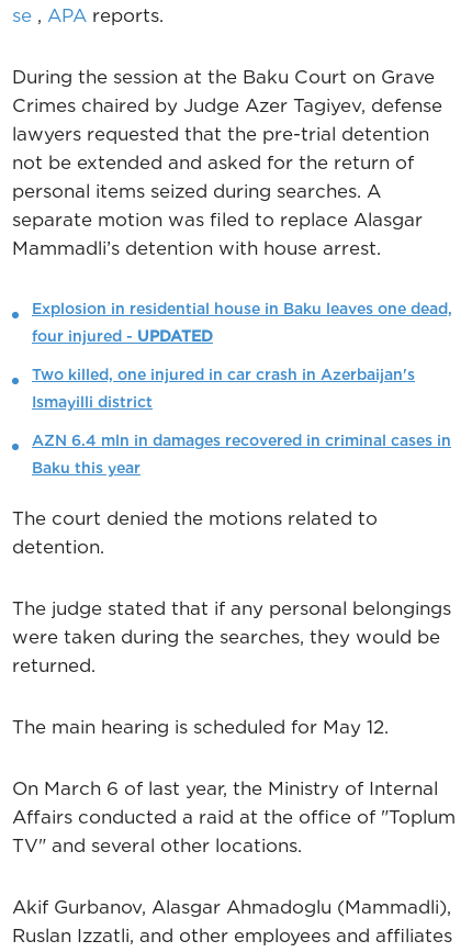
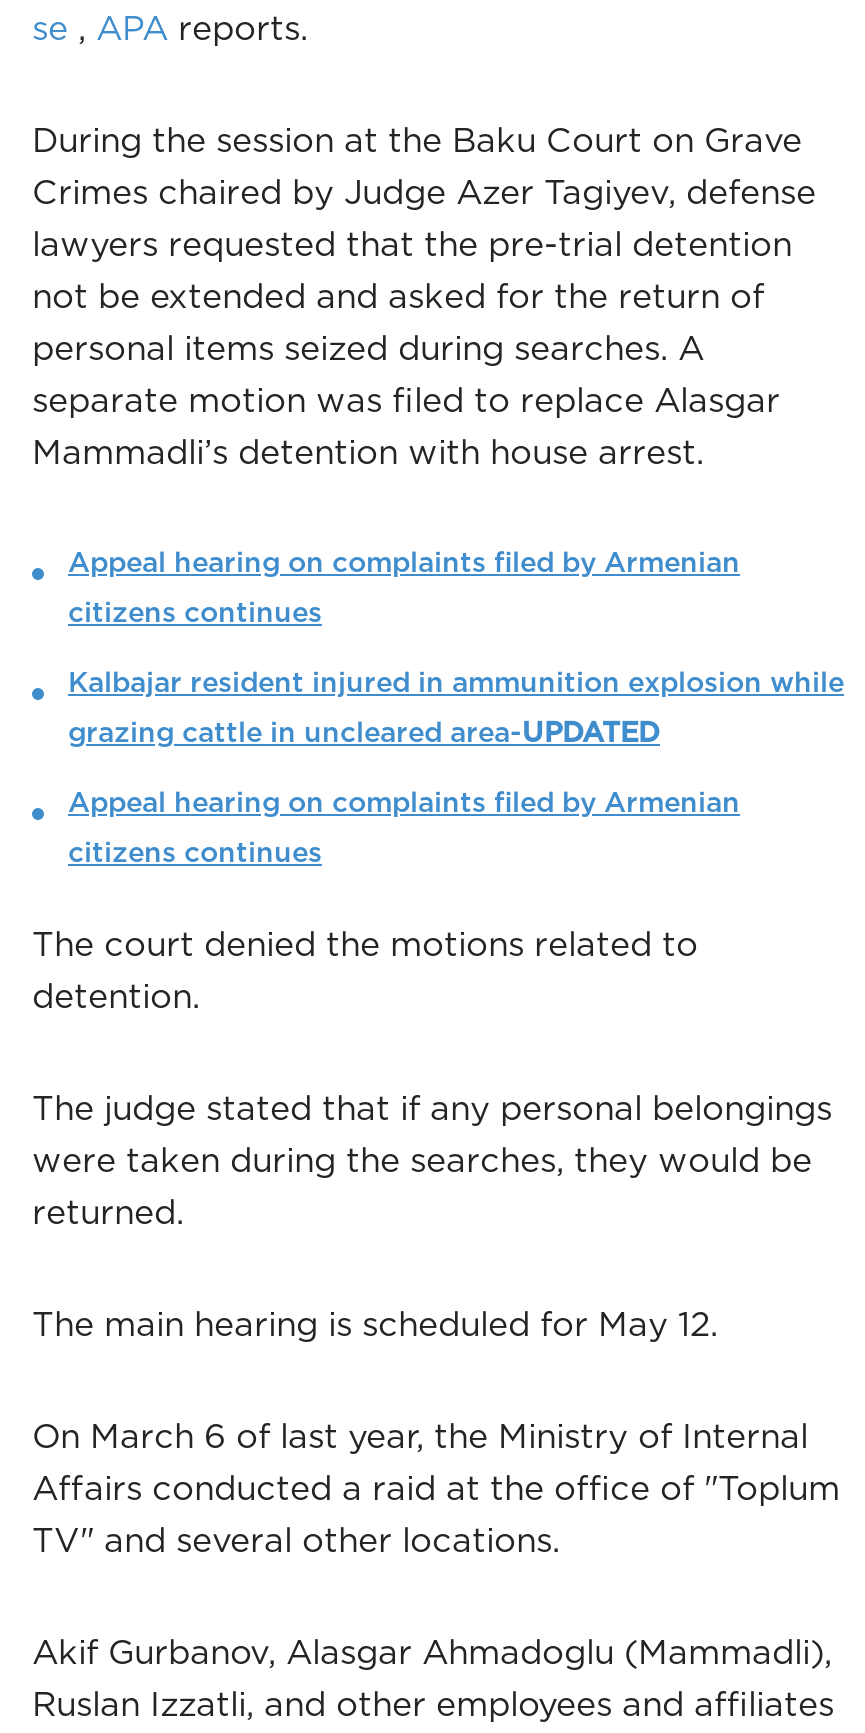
- Explosion in residential house in Baku leaves one dead,
+ Appeal hearing on complaints filed by Armenian

- four injured - UPDATED
+ citizens continues

- Two killed, one injured in car crash in Azerbaijan's
+ Kalbajar resident injured in ammunition explosion while

- Ismayilli district
+ grazing cattle in uncleared area-UPDATED

- AZN 6.4 mln in damages recovered in criminal cases in
+ Appeal hearing on complaints filed by Armenian

- Baku this year
+ citizens continues
